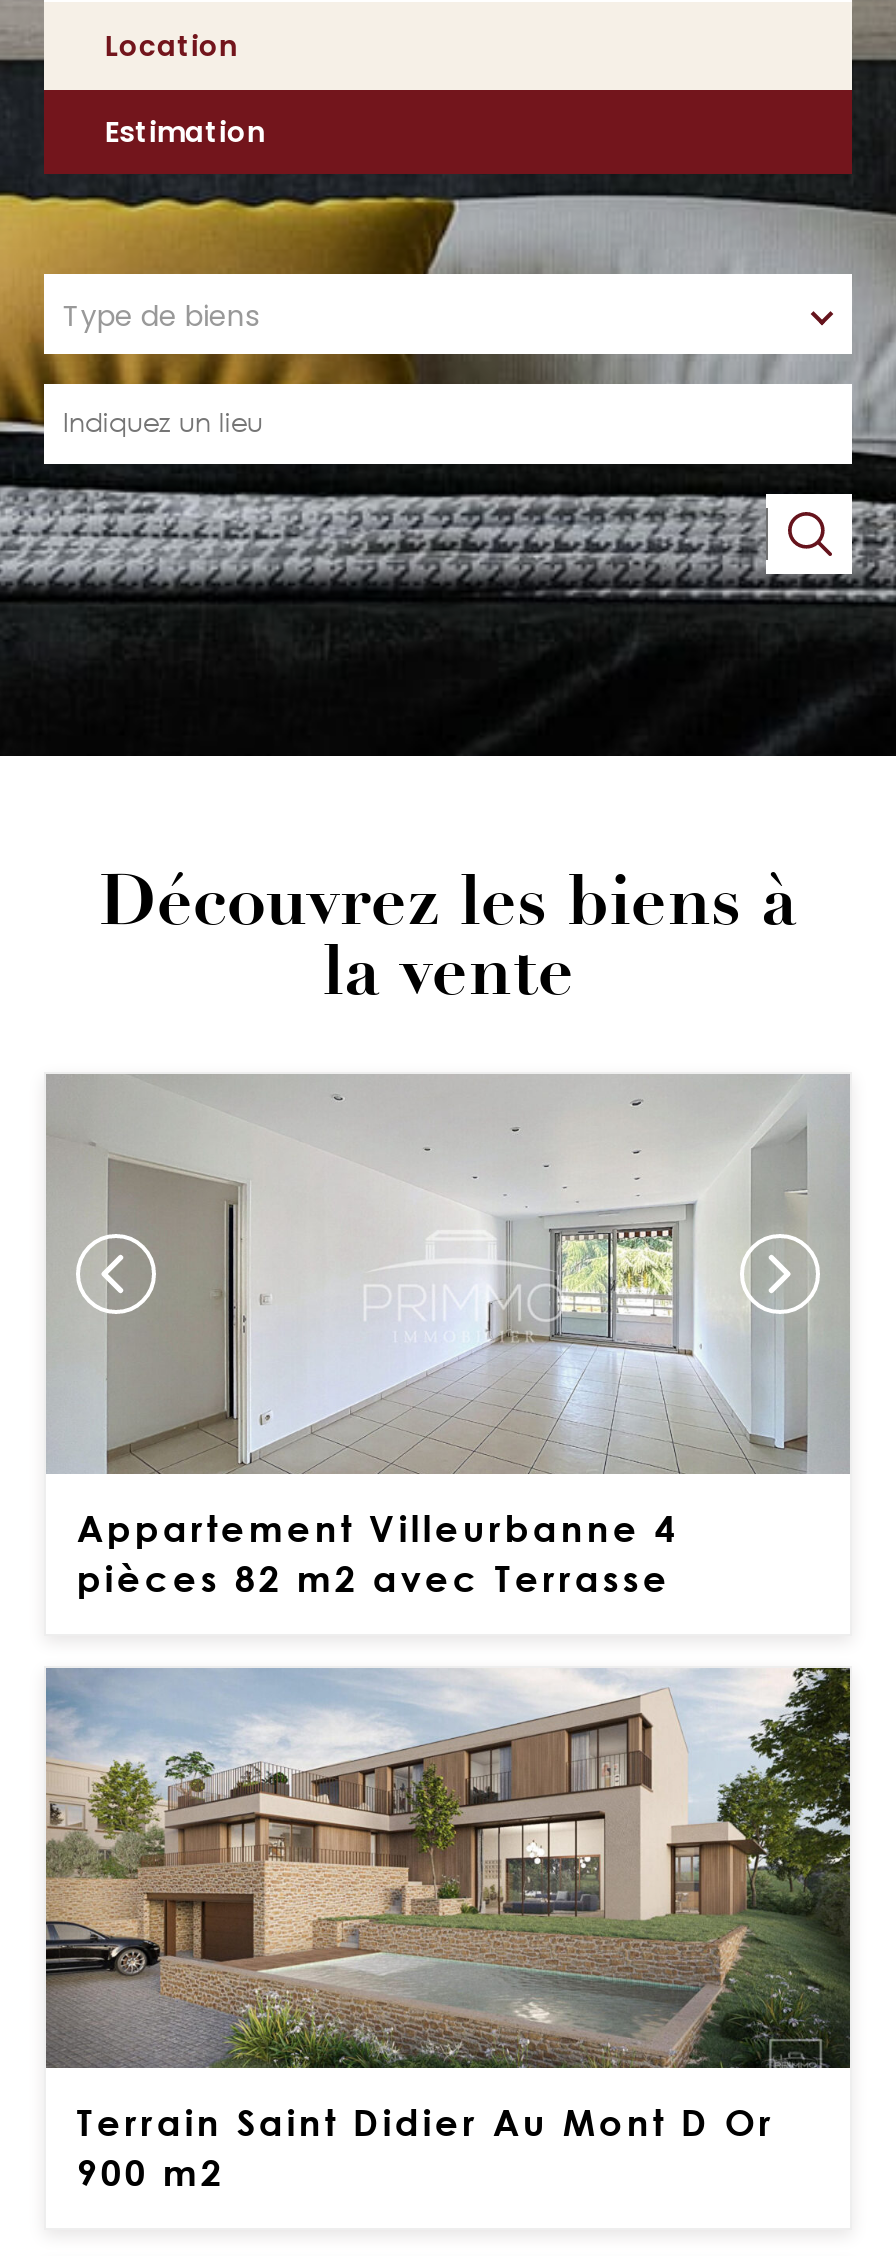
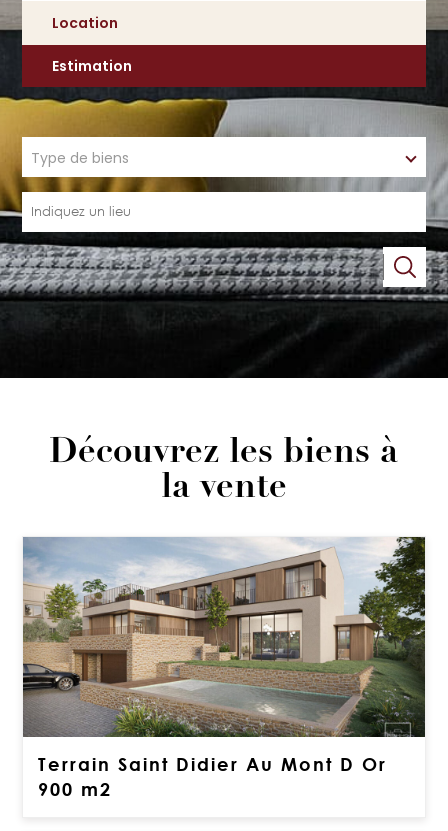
- [image]
- Appartement Villeurbanne 4
- pièces 82 m2 avec Terrasse
